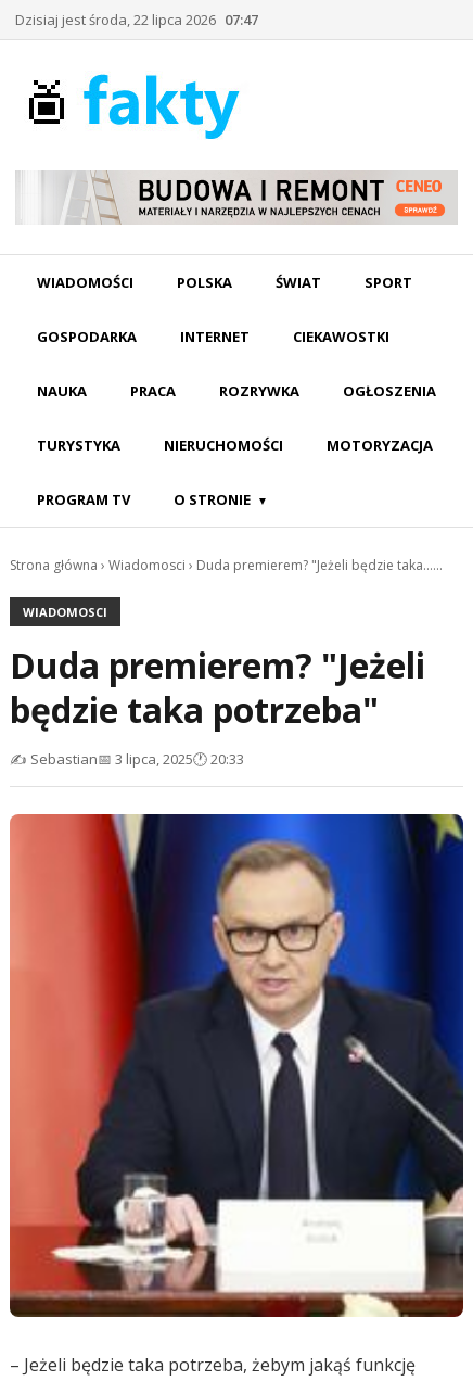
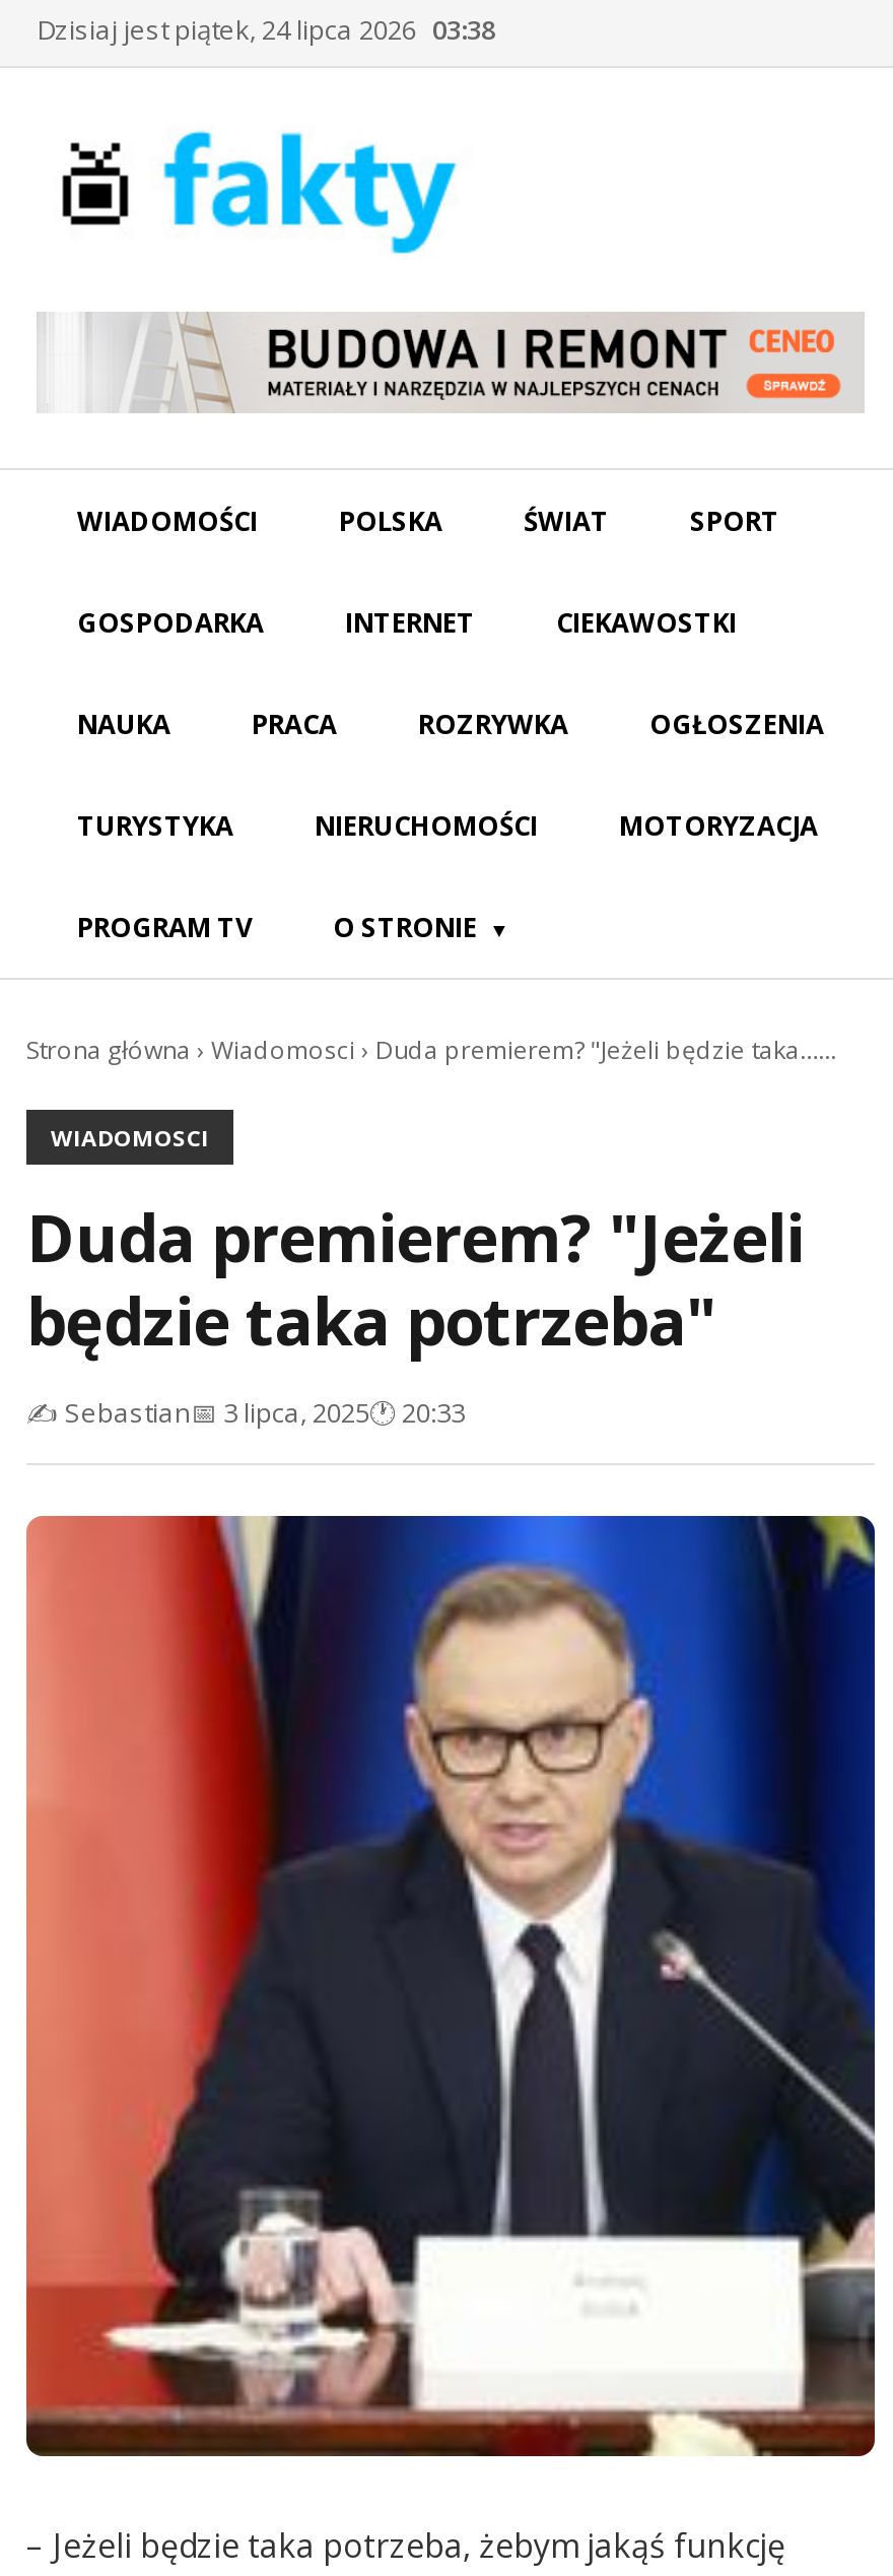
- Dzisiaj jest środa, 22 lipca 2026 07:47
+ Dzisiaj jest piątek, 24 lipca 2026 03:38
